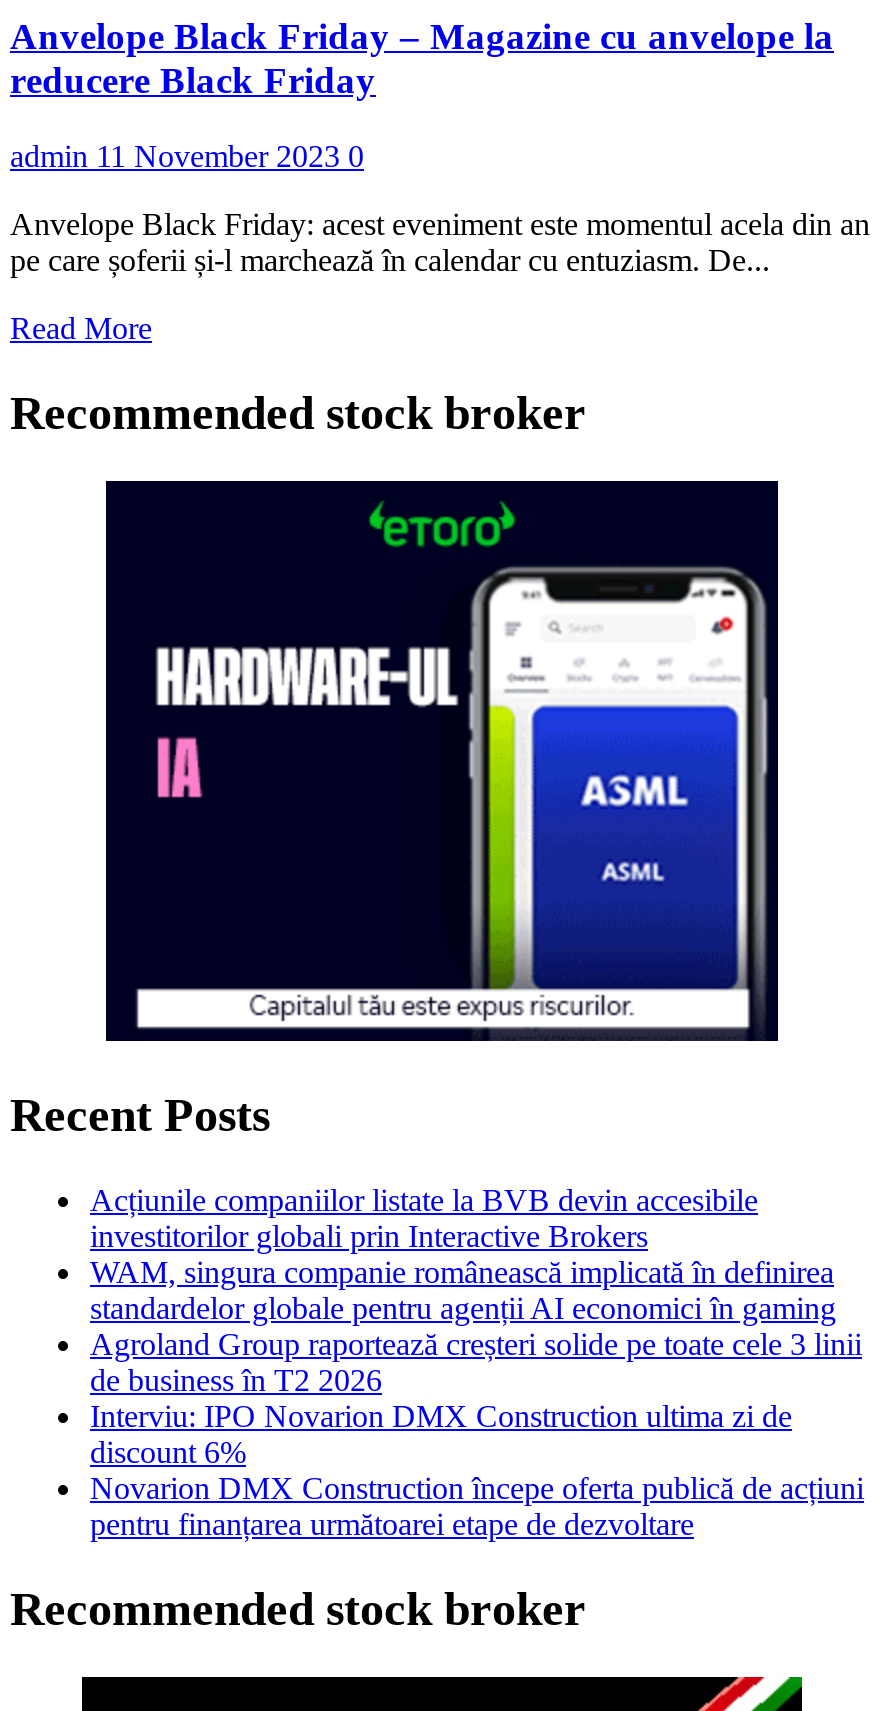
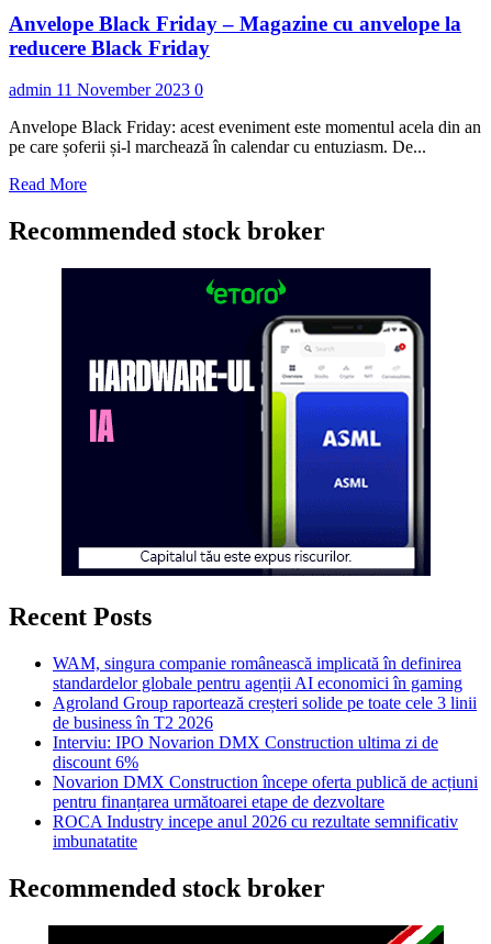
- Acțiunile companiilor listate la BVB devin accesibile
- investitorilor globali prin Interactive Brokers

moved up: WAM, singura companie românească implicată în definirea | standardelor globale pentru agenții AI economici în gaming | Agroland Group raportează creșteri solide pe toate cele 3 linii | de business în T2 2026 | Interviu: IPO Novarion DMX Construction ultima zi de | discount 6% | Novarion DMX Construction începe oferta publică de acțiuni | pentru finanțarea următoarei etape de dezvoltare

+ ROCA Industry incepe anul 2026 cu rezultate semnificativ
+ imbunatatite
